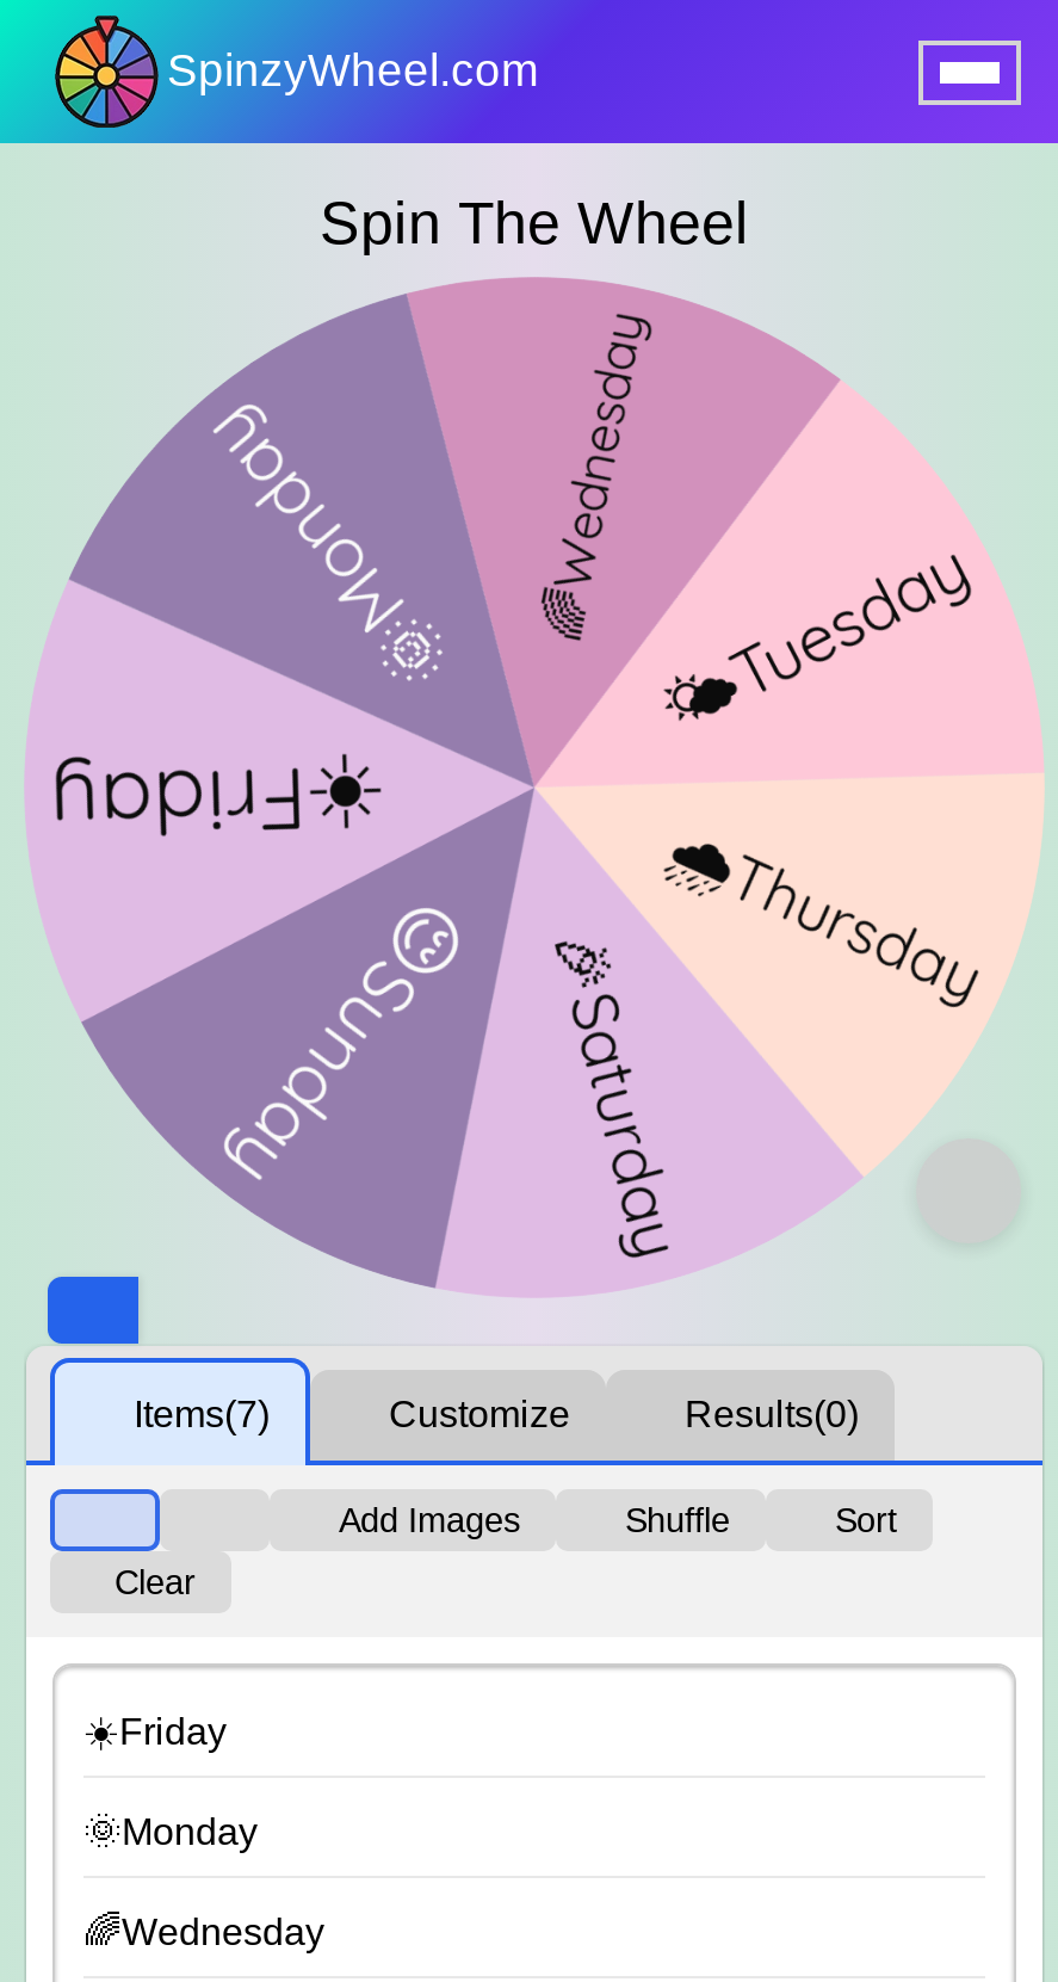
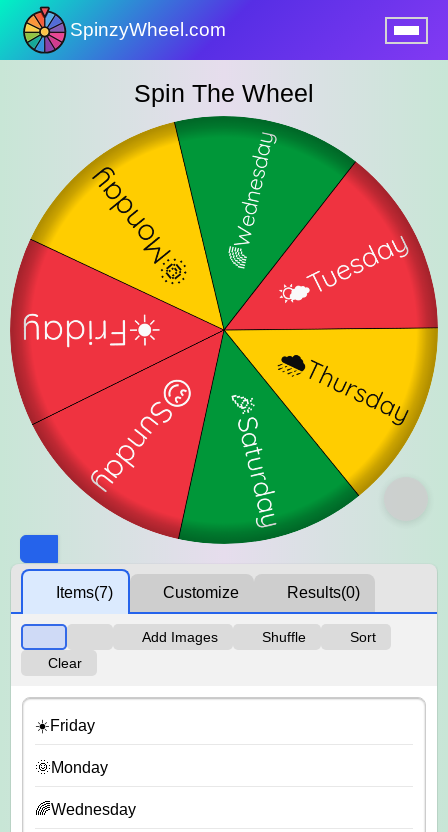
- [image]
+ [image]
